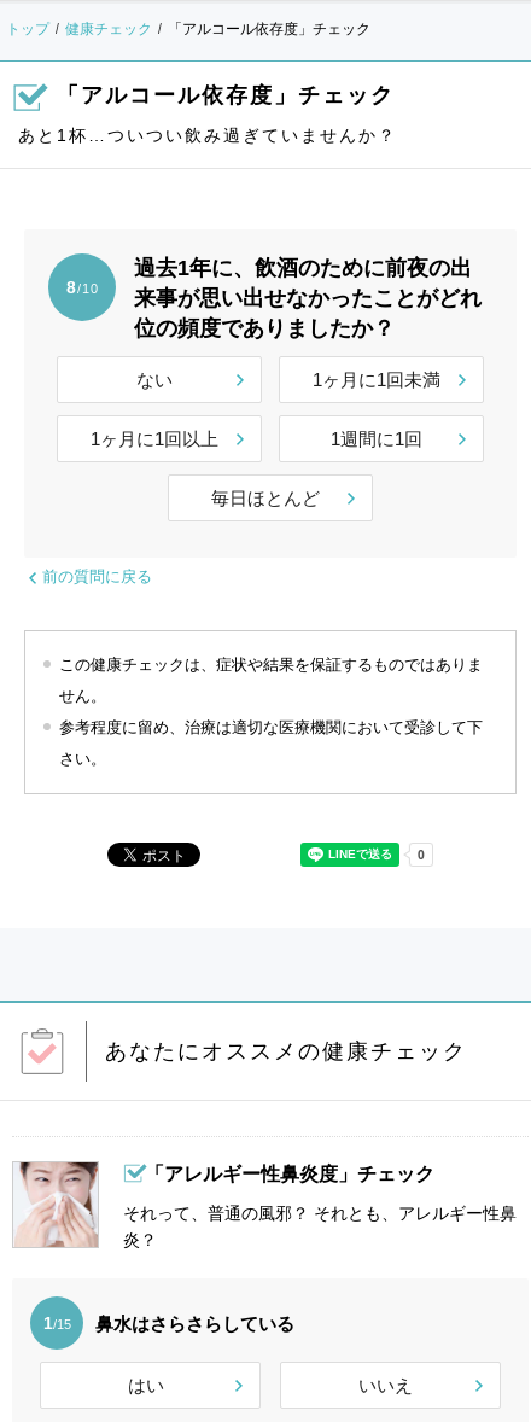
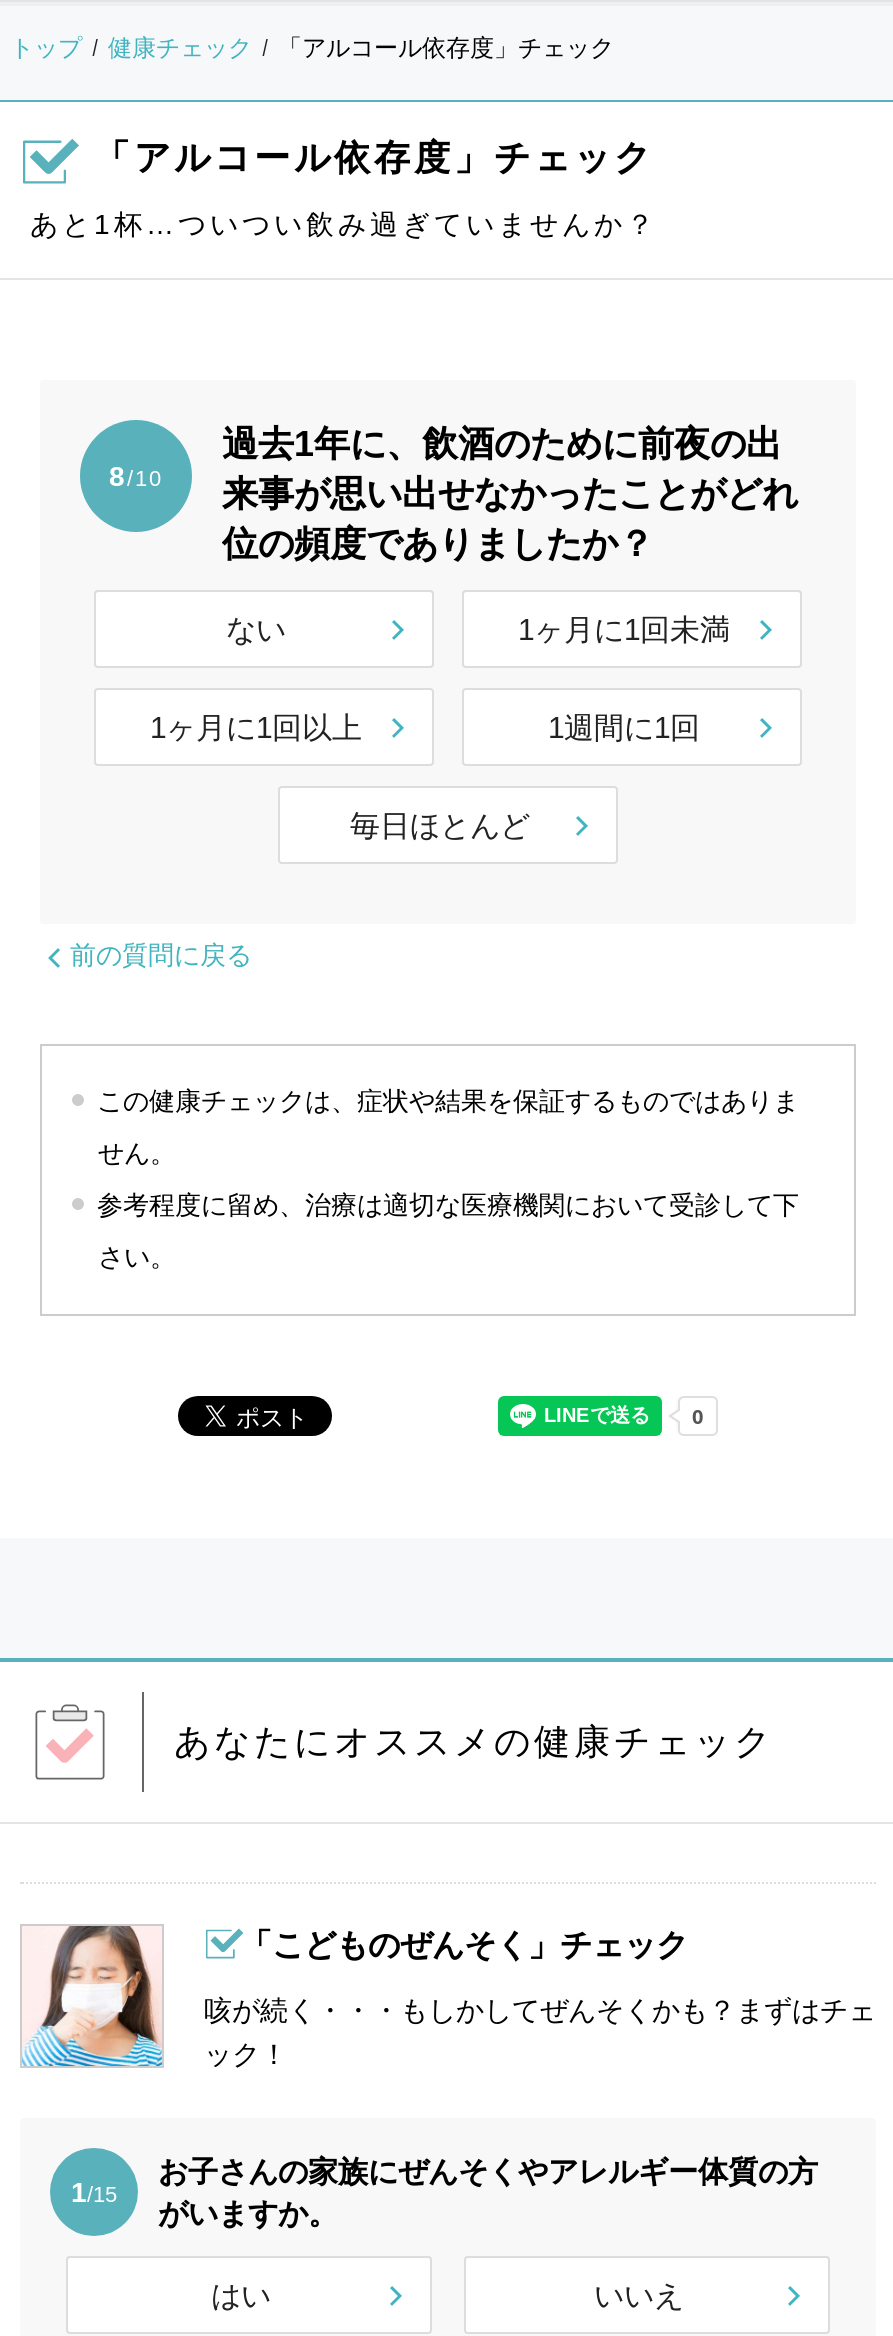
- [image]
- それって、普通の風邪？ それとも、アレルギー性鼻
- 炎？
+ [image]
+ 咳が続く・・・もしかしてぜんそくかも？まずはチェ
+ ック！

- 「アレルギー性鼻炎度」チェック
+ 「こどものぜんそく」チェック

- 鼻水はさらさらしている
+ お子さんの家族にぜんそくやアレルギー体質の方
+ がいますか。
